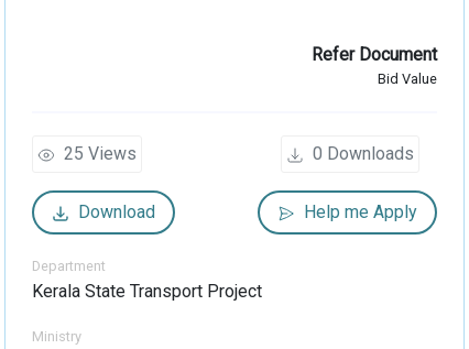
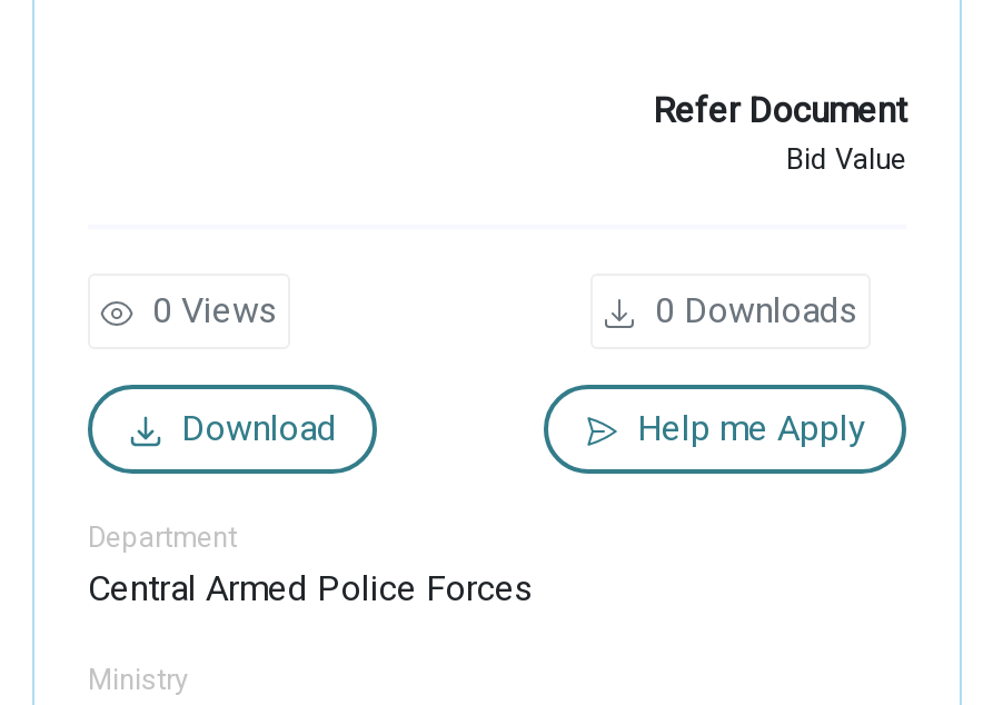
- 25 Views
+ 0 Views

- Kerala State Transport Project
+ Central Armed Police Forces
